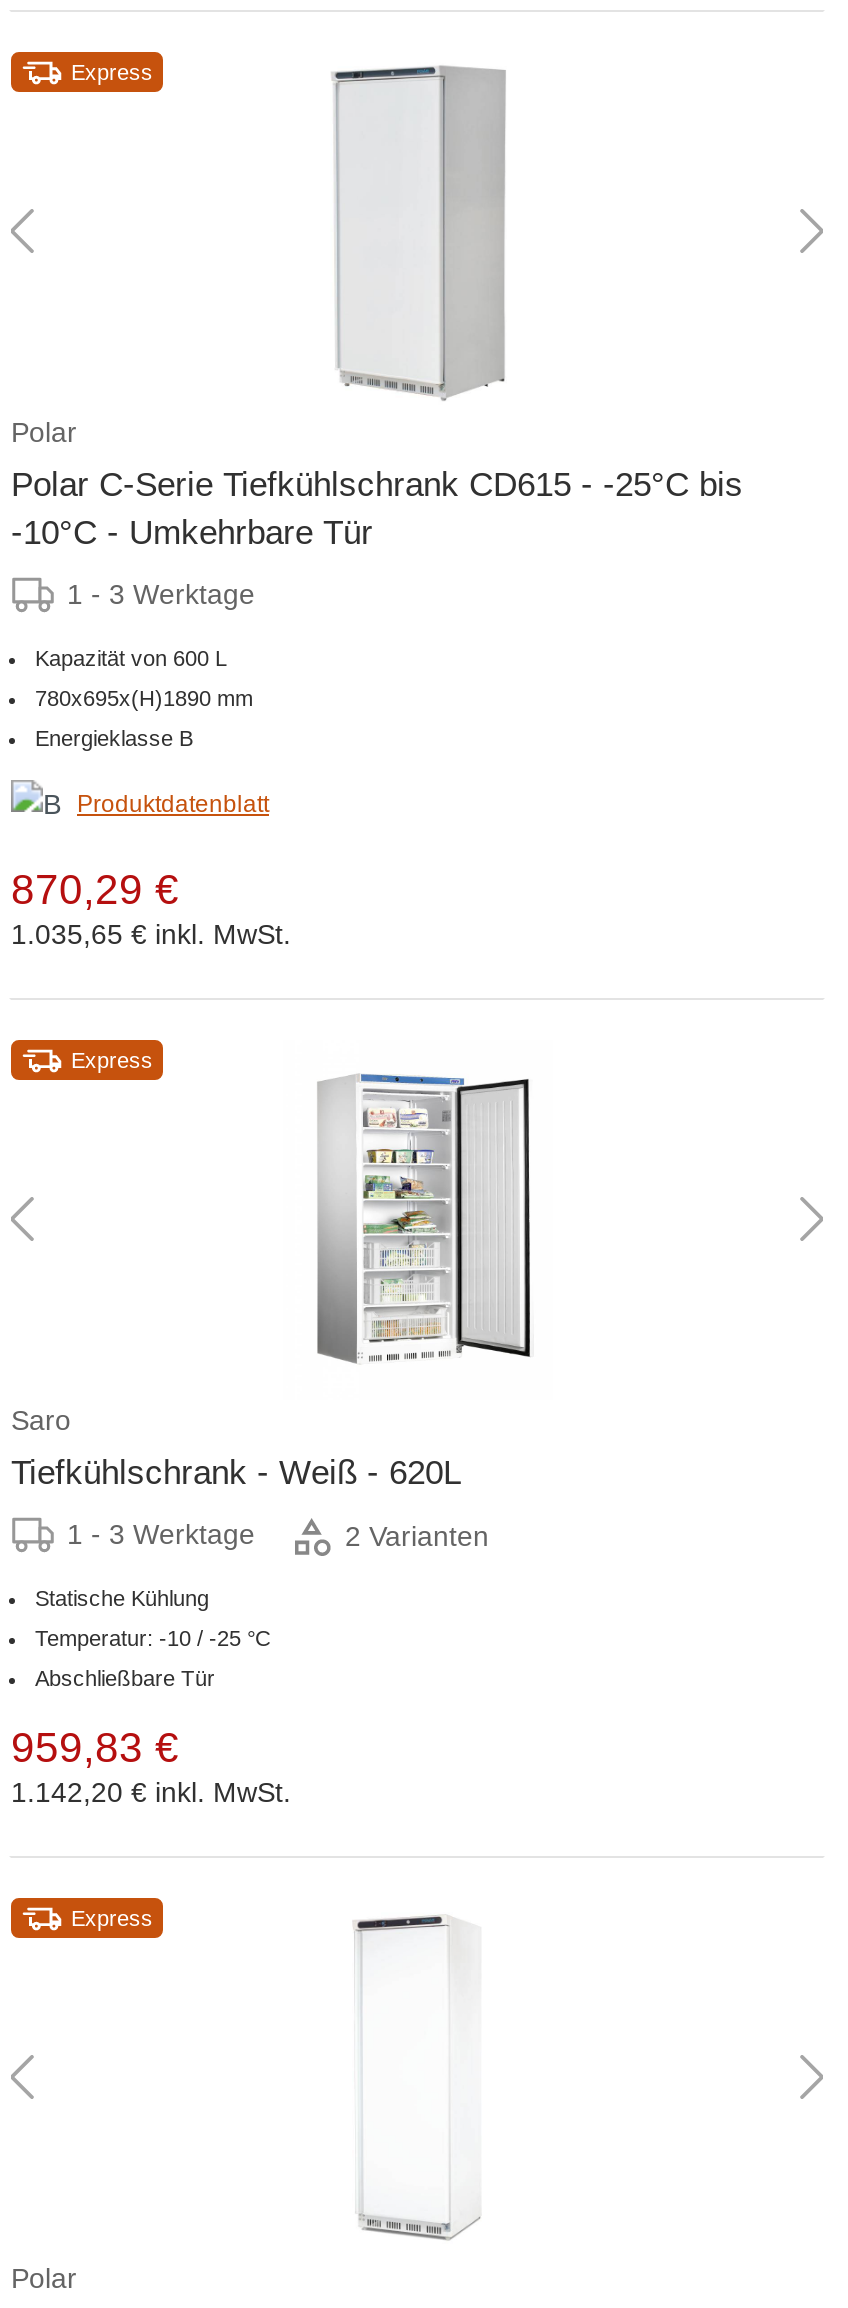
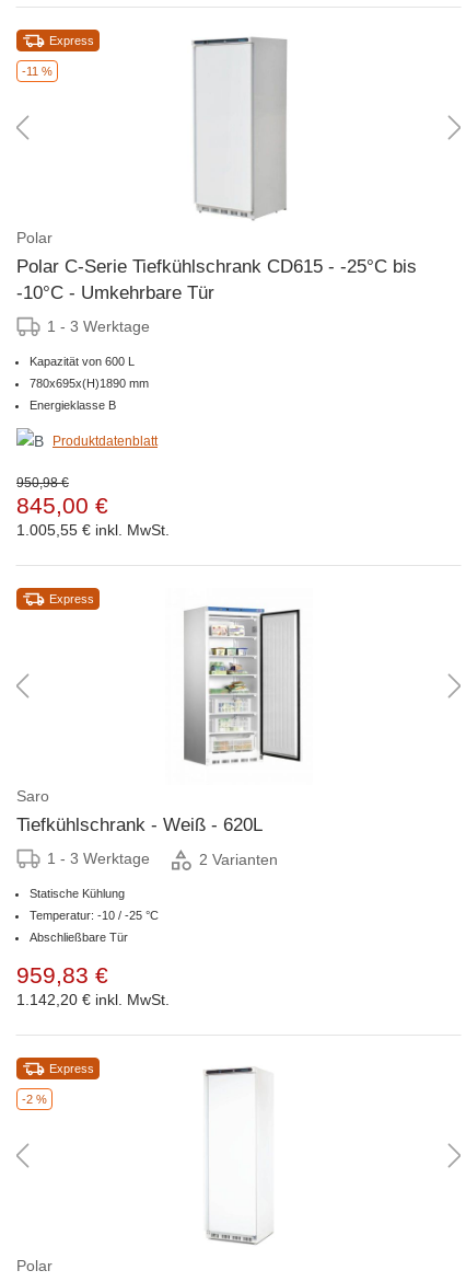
+ -11 %

- 870,29 €
- 1.035,65 €inkl. MwSt.
+ 950,98 €
+ 845,00 €
+ 1.005,55 €inkl. MwSt.

+ -2 %
